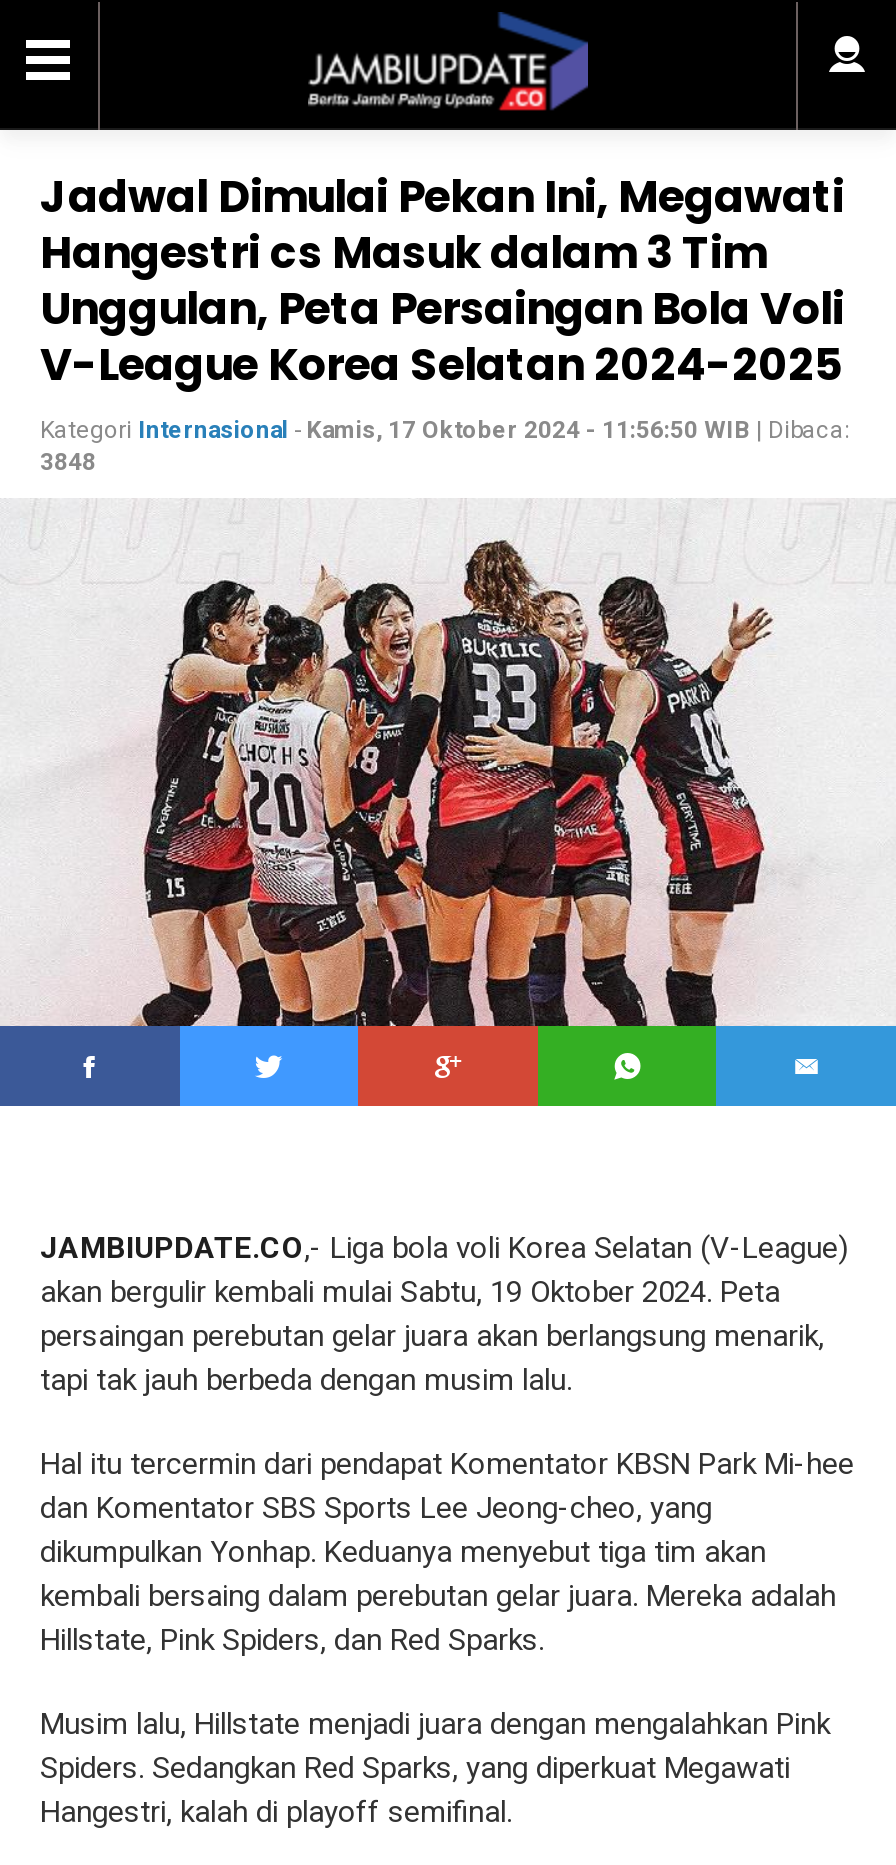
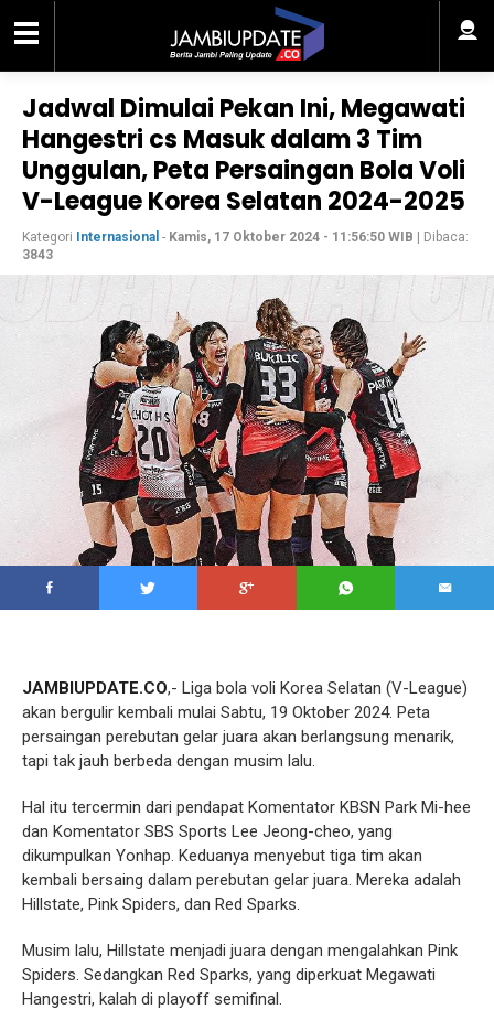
- 3848
+ 3843
